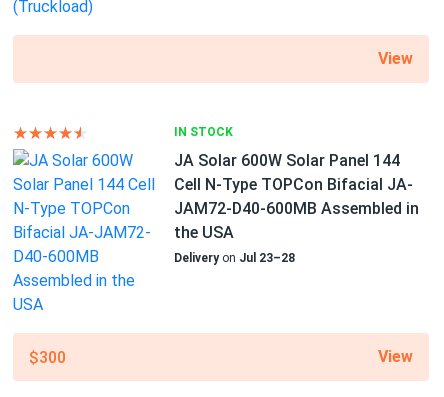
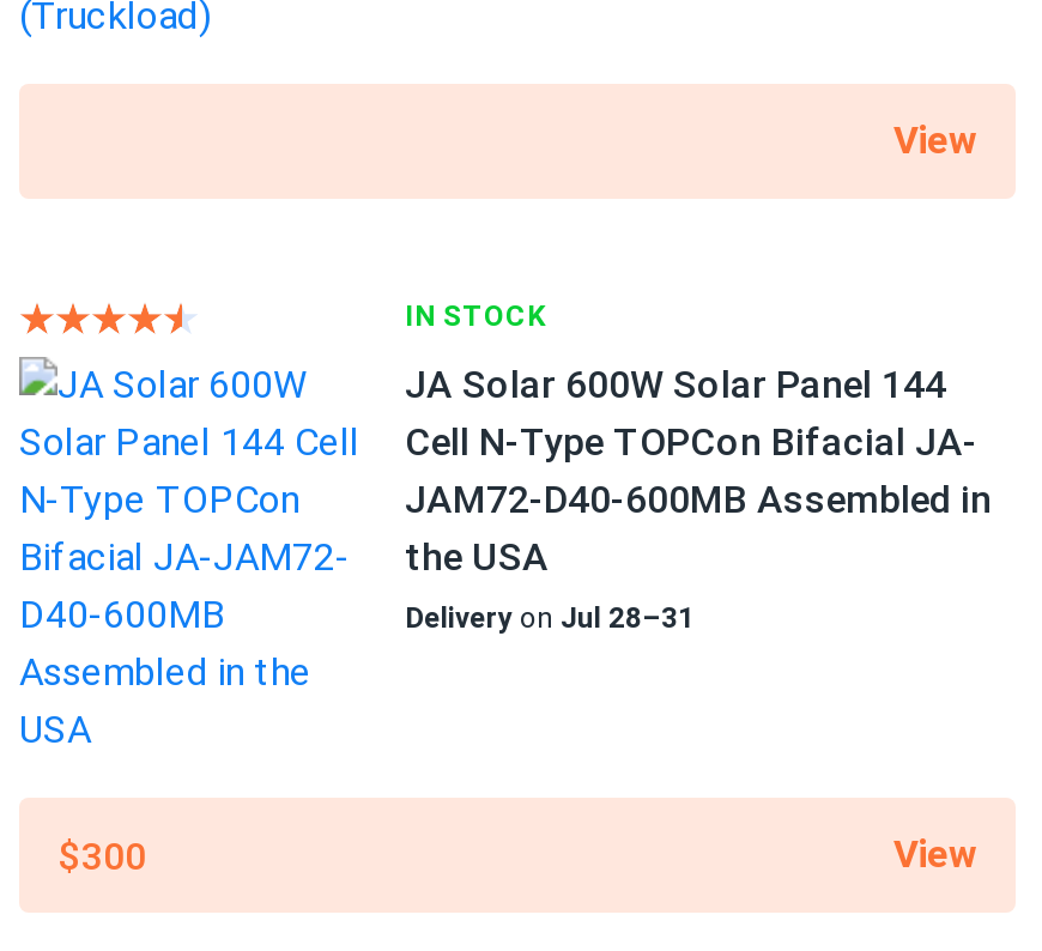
- Delivery on Jul 23–28
+ Delivery on Jul 28–31
